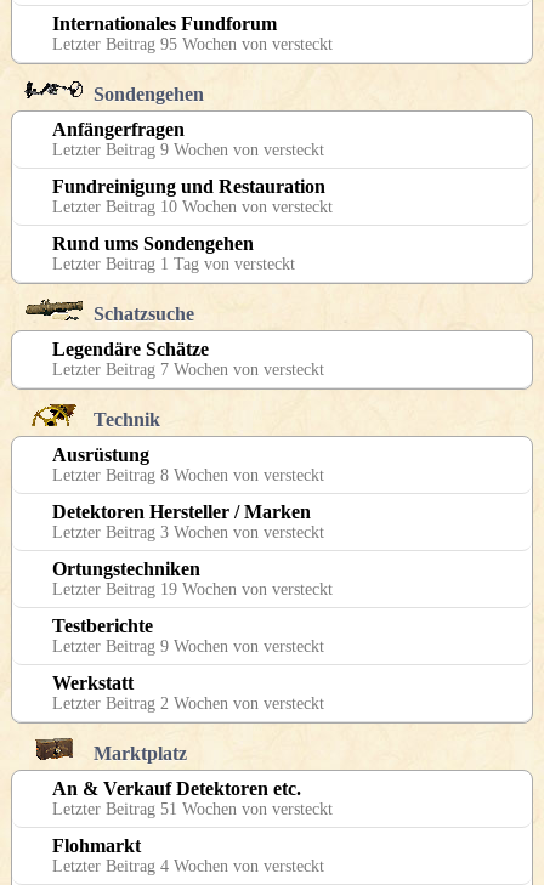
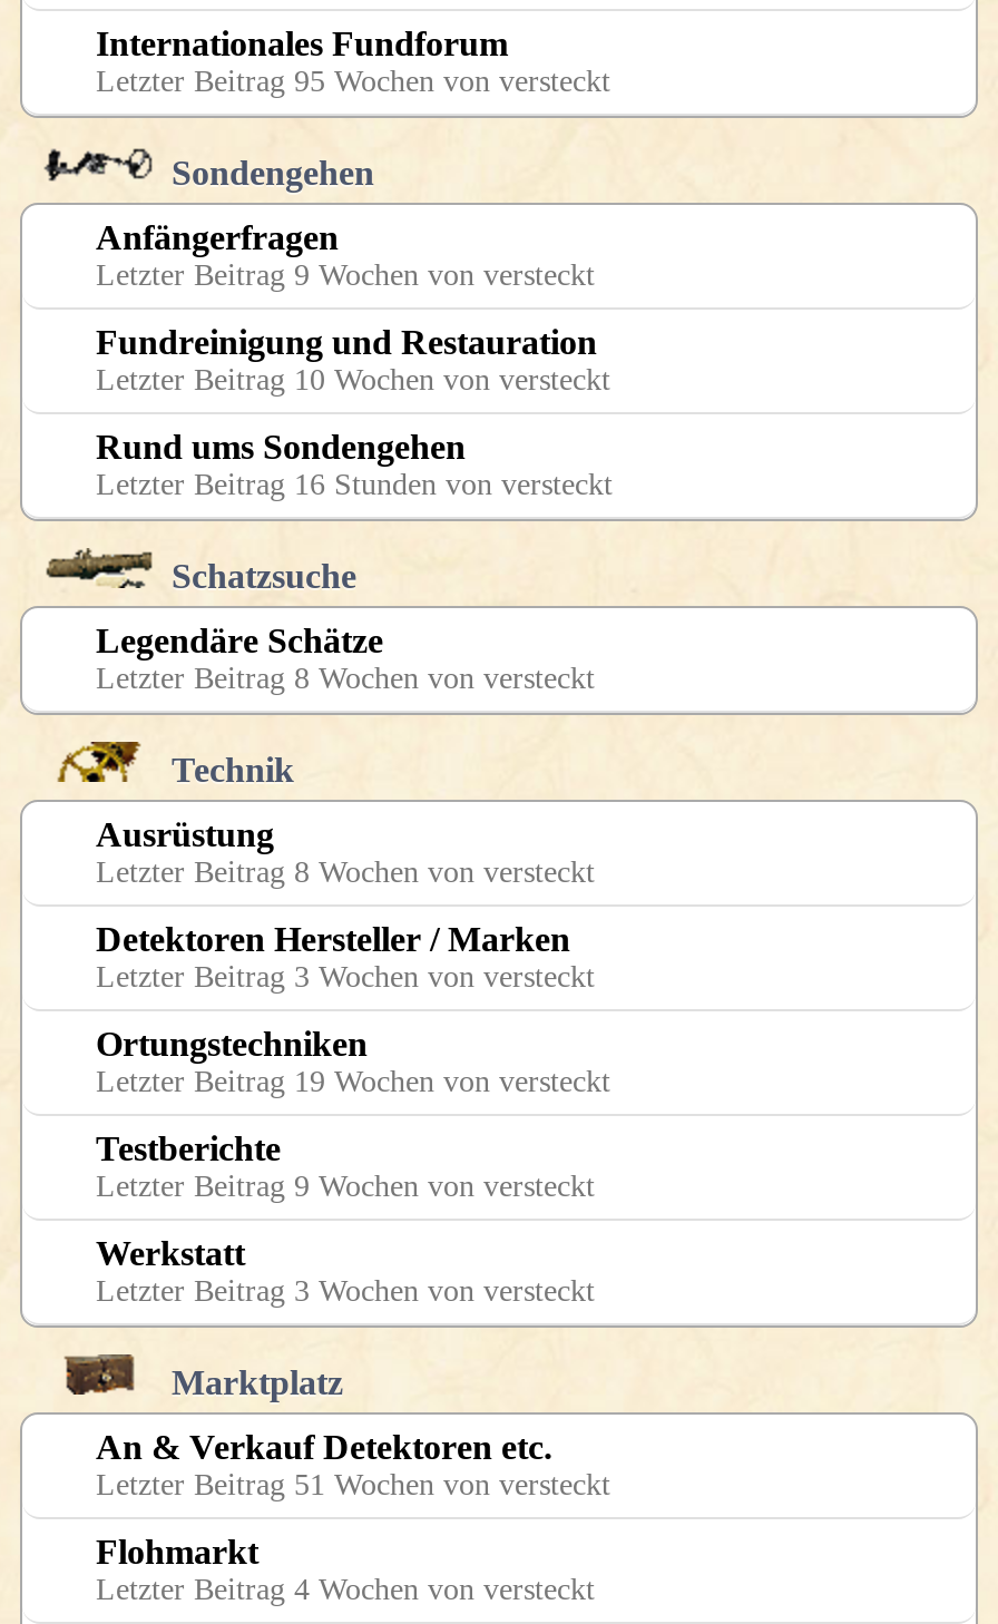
- Letzter Beitrag 1 Tag von versteckt
+ Letzter Beitrag 16 Stunden von versteckt

- Letzter Beitrag 7 Wochen von versteckt
+ Letzter Beitrag 8 Wochen von versteckt

- Letzter Beitrag 2 Wochen von versteckt
+ Letzter Beitrag 3 Wochen von versteckt
